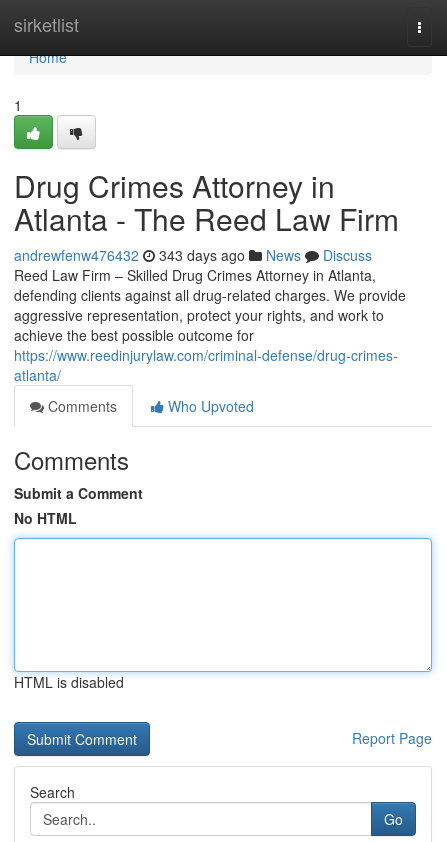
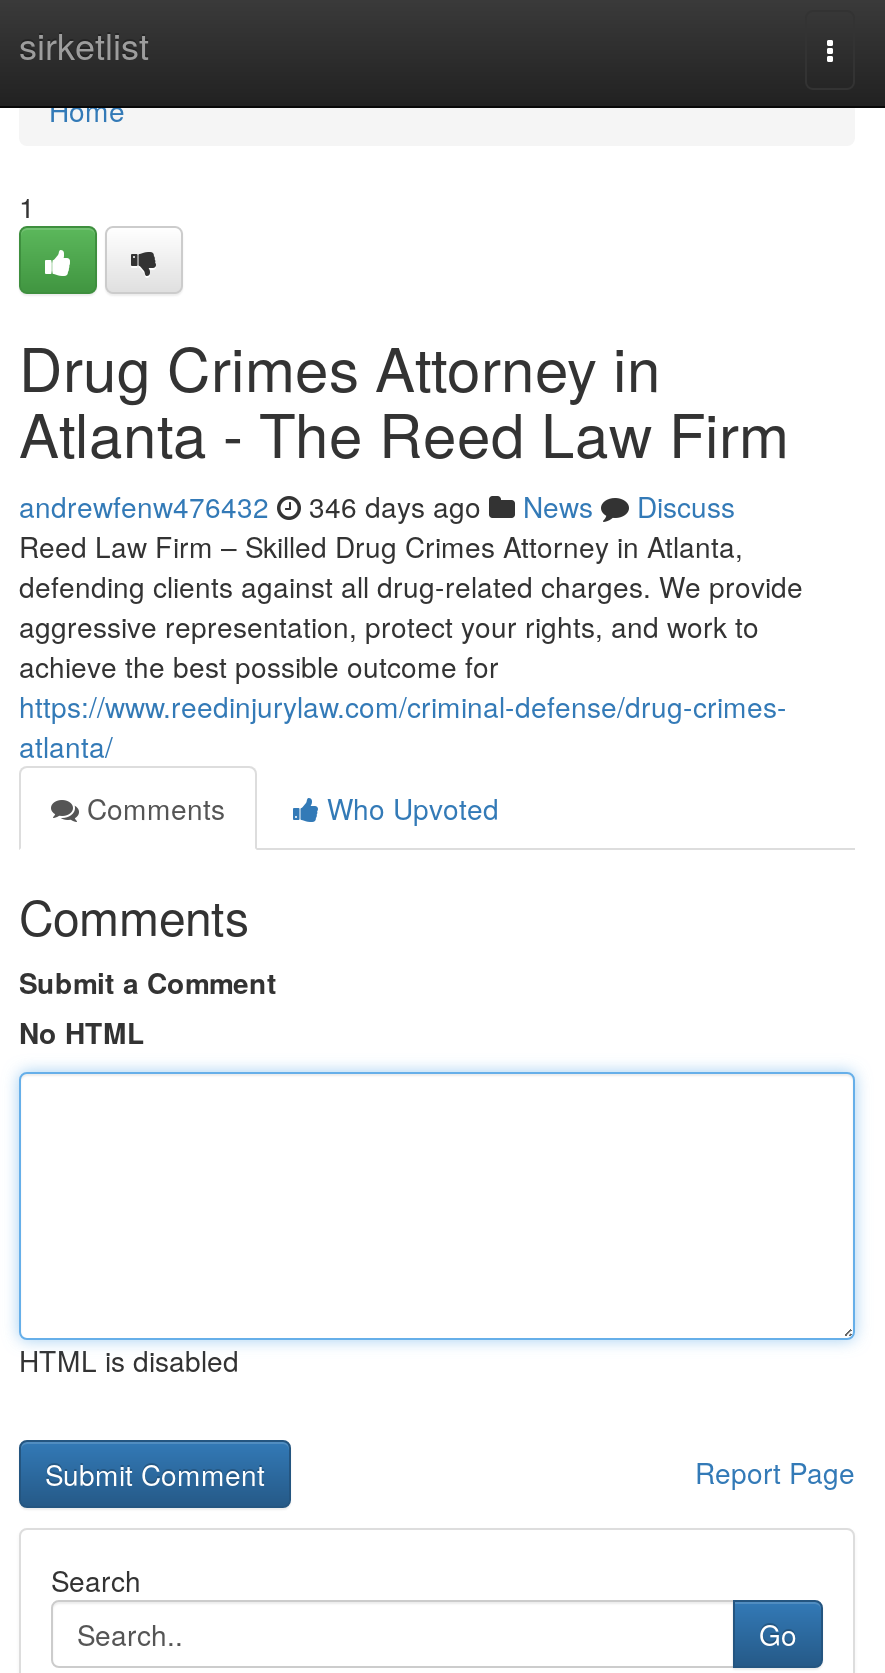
- andrewfenw476432 343 days ago News Discuss
+ andrewfenw476432 346 days ago News Discuss
